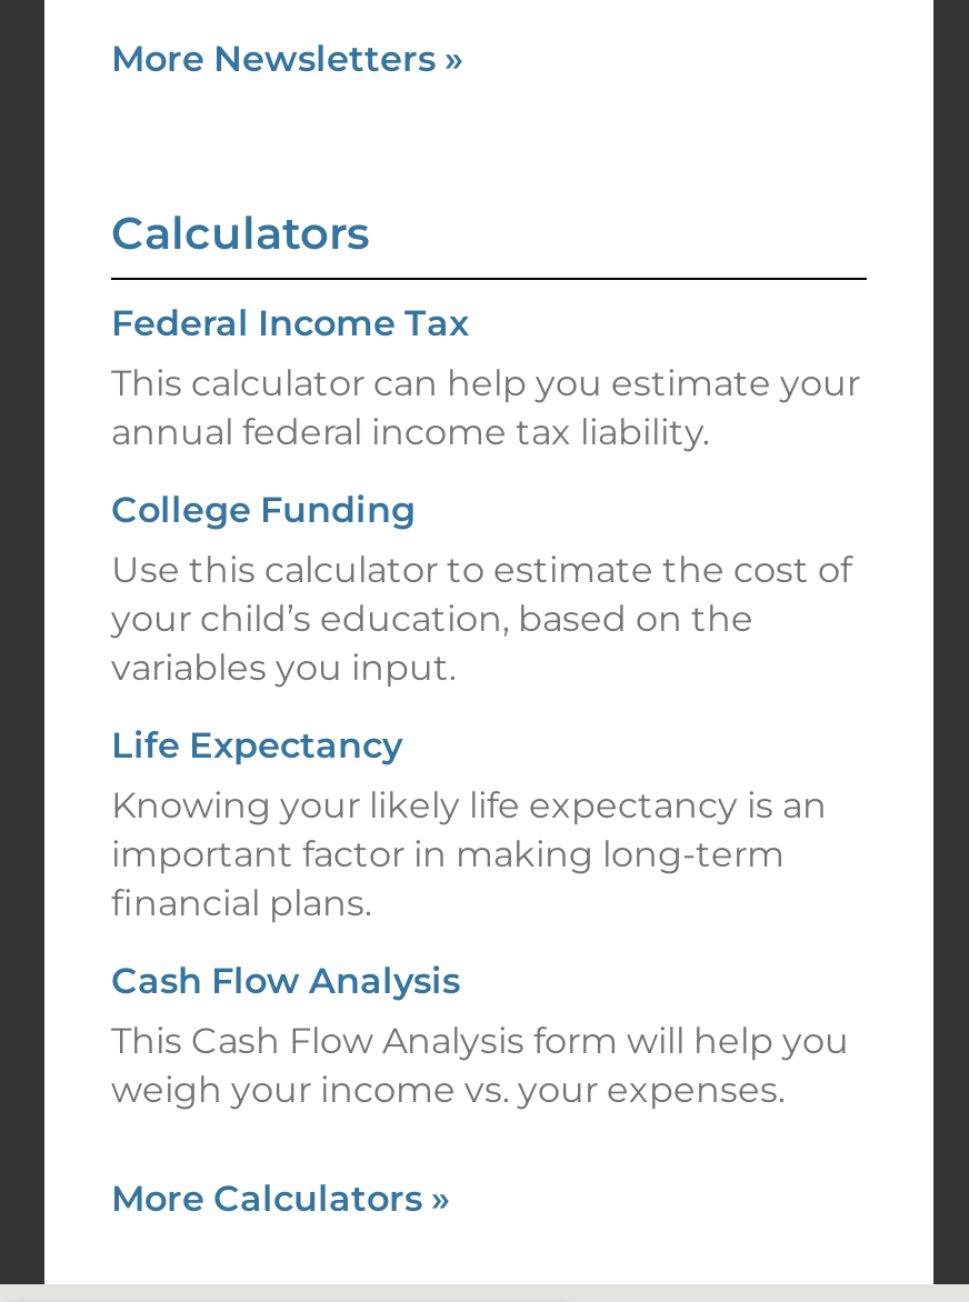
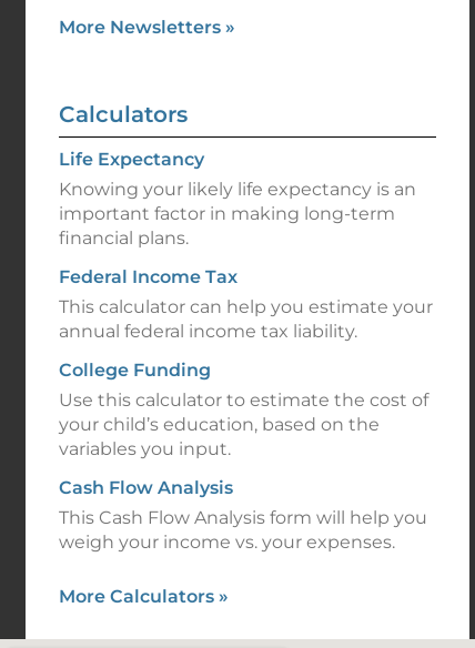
moved down: Federal Income Tax | This calculator can help you estimate your | annual federal income tax liability. | College Funding | Use this calculator to estimate the cost of | your child’s education, based on the | variables you input.

moved up: Life Expectancy | Knowing your likely life expectancy is an | important factor in making long-term | financial plans.
